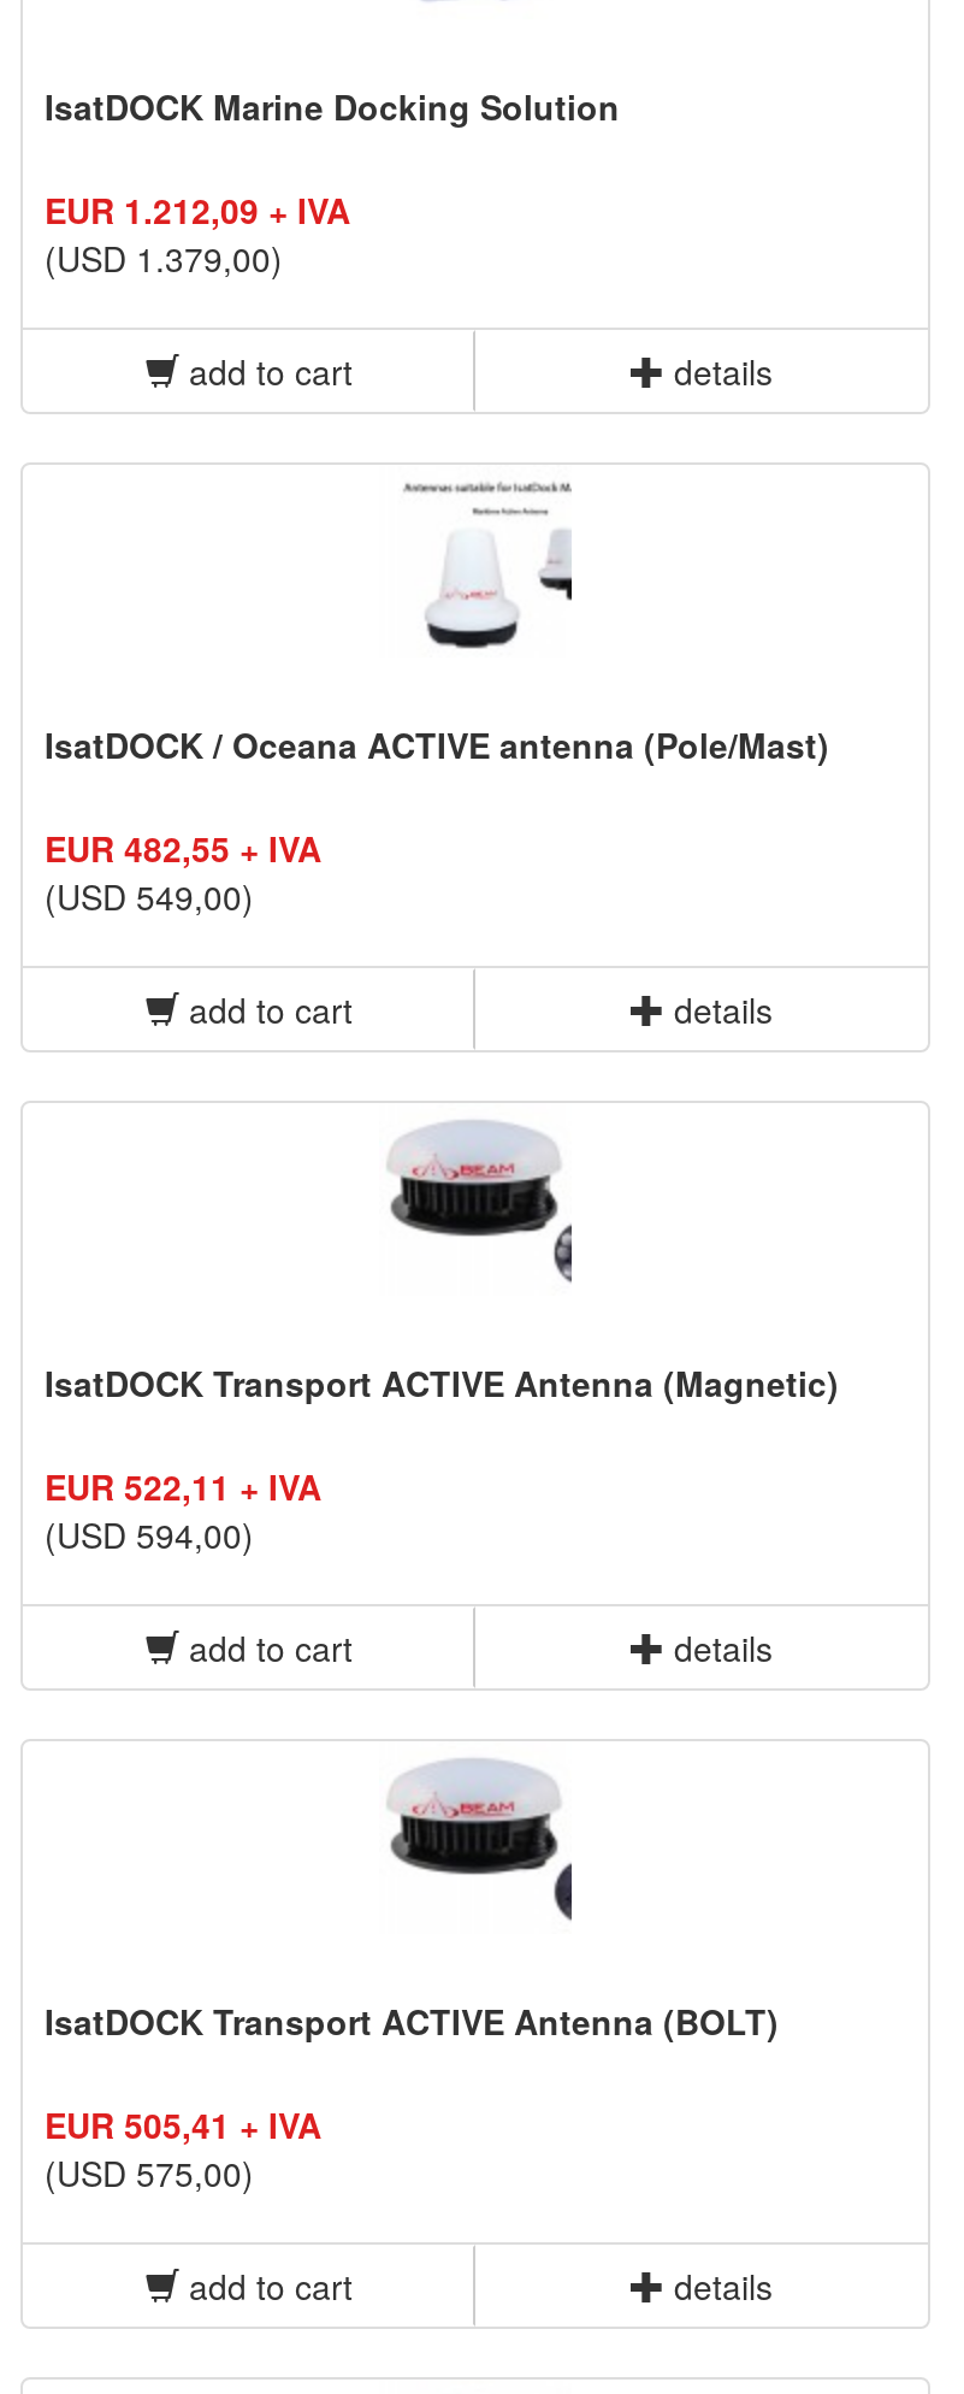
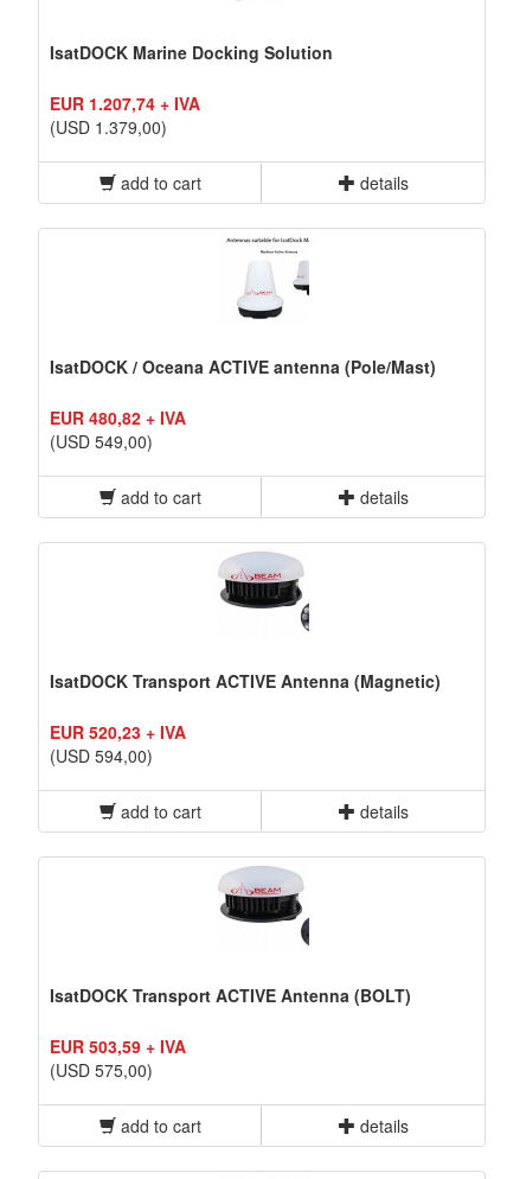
- EUR 1.212,09 + IVA
+ EUR 1.207,74 + IVA

- EUR 482,55 + IVA
+ EUR 480,82 + IVA

- EUR 522,11 + IVA
+ EUR 520,23 + IVA

- EUR 505,41 + IVA
+ EUR 503,59 + IVA
